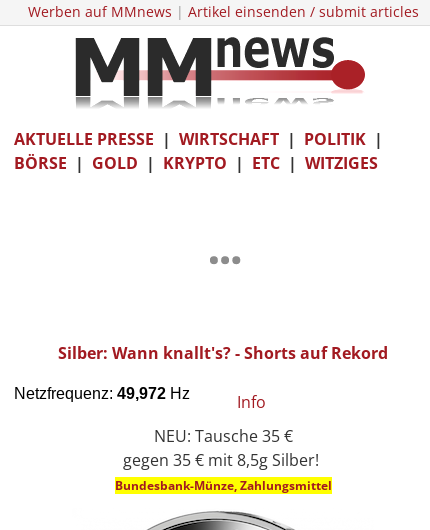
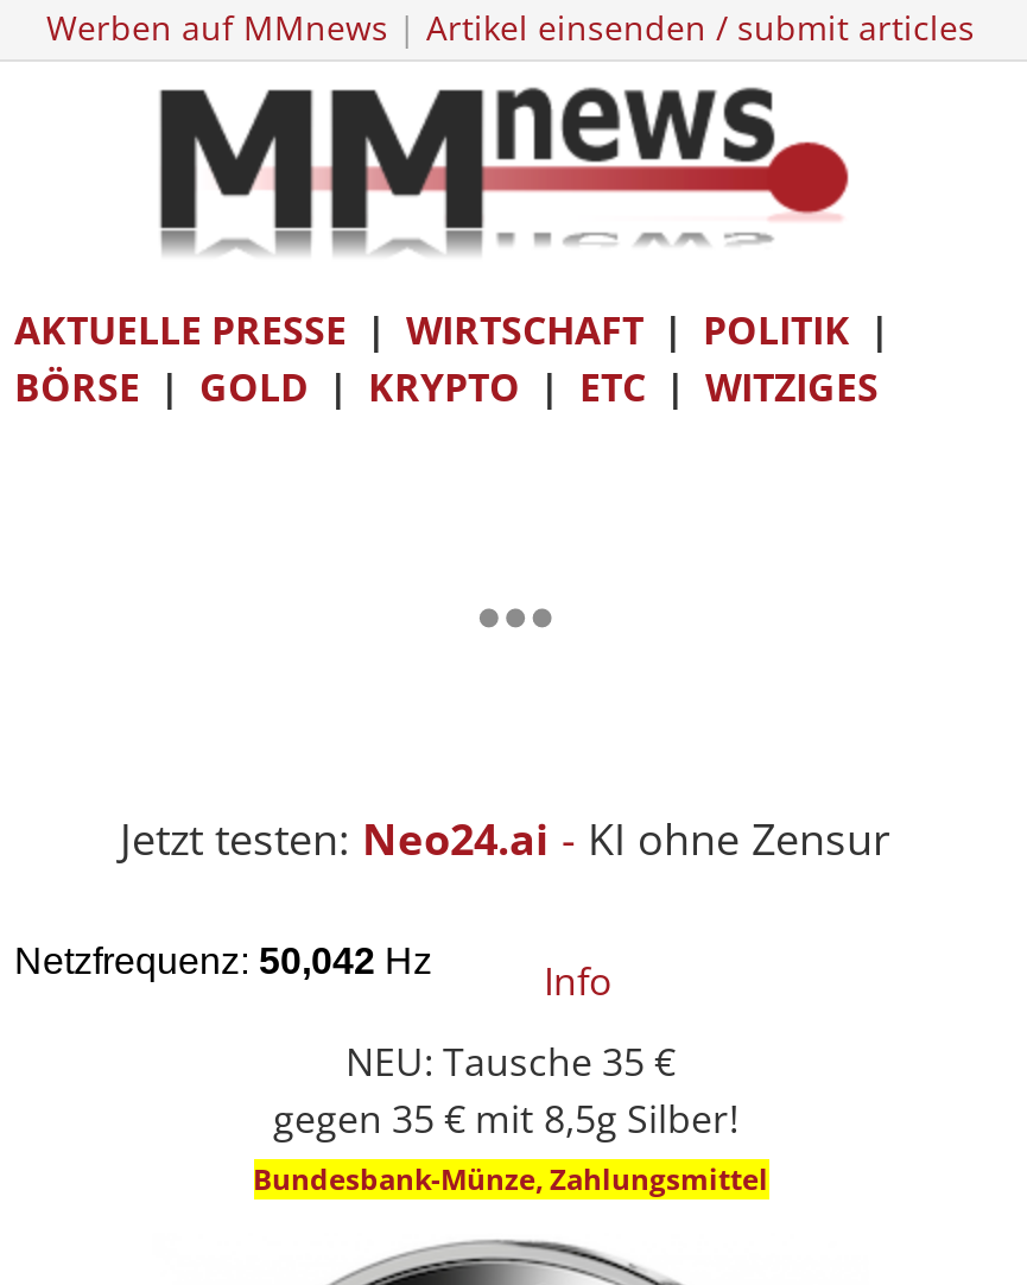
- Silber: Wann knallt's? - Shorts auf Rekord
+ Jetzt testen: Neo24.ai - KI ohne Zensur
